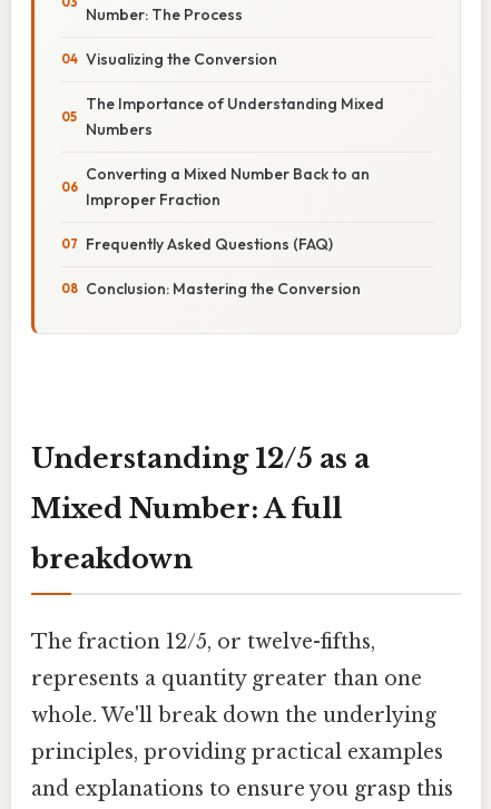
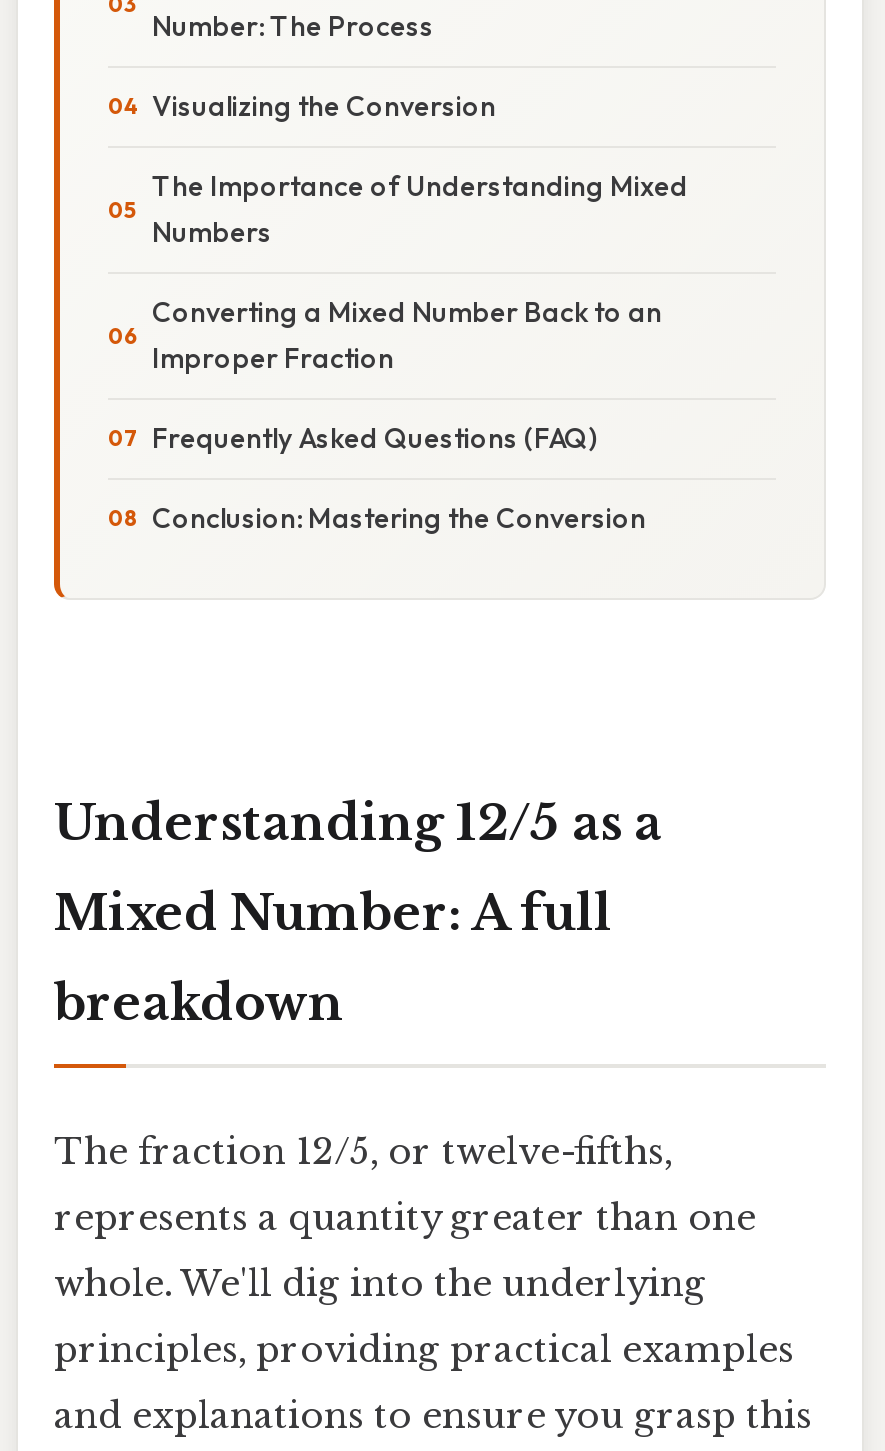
- whole. We'll break down the underlying
+ whole. We'll dig into the underlying
